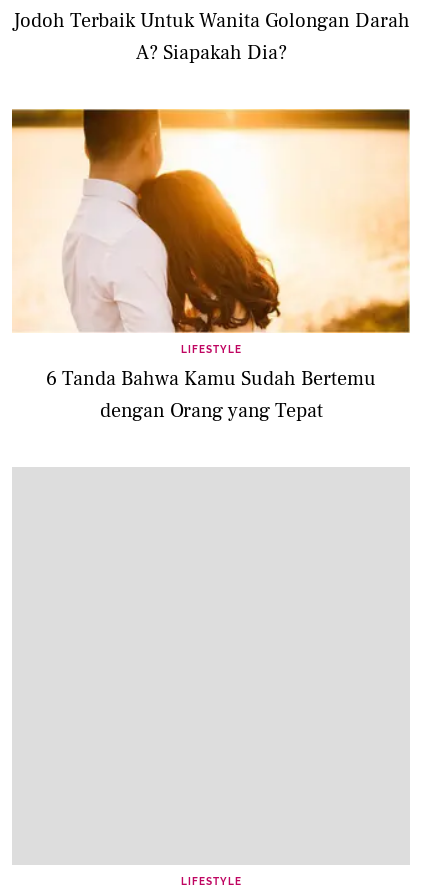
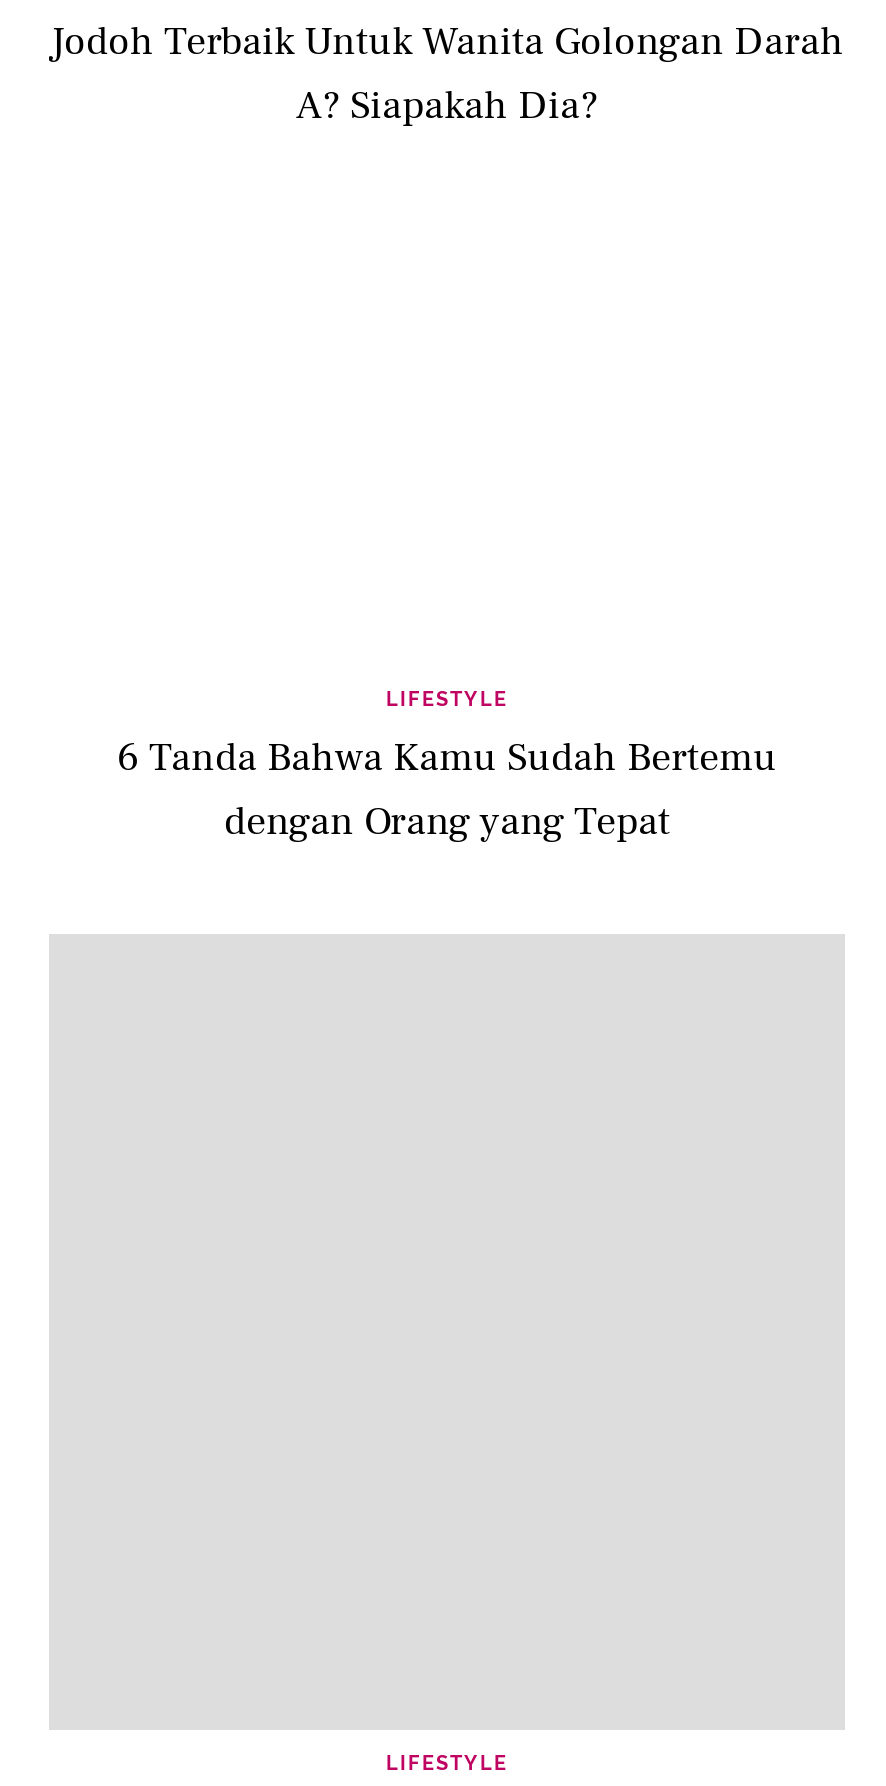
- [image]
